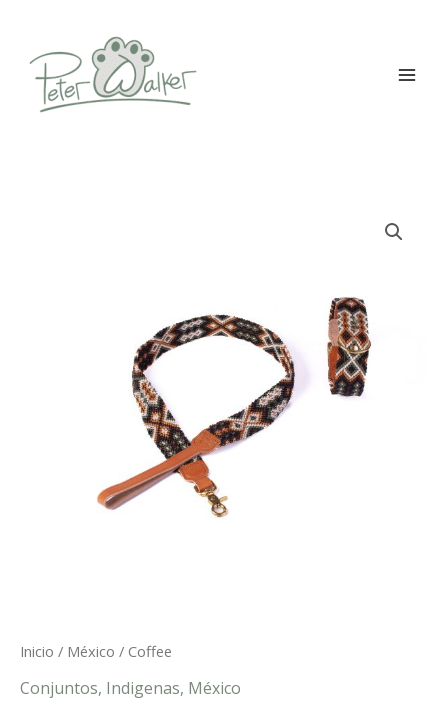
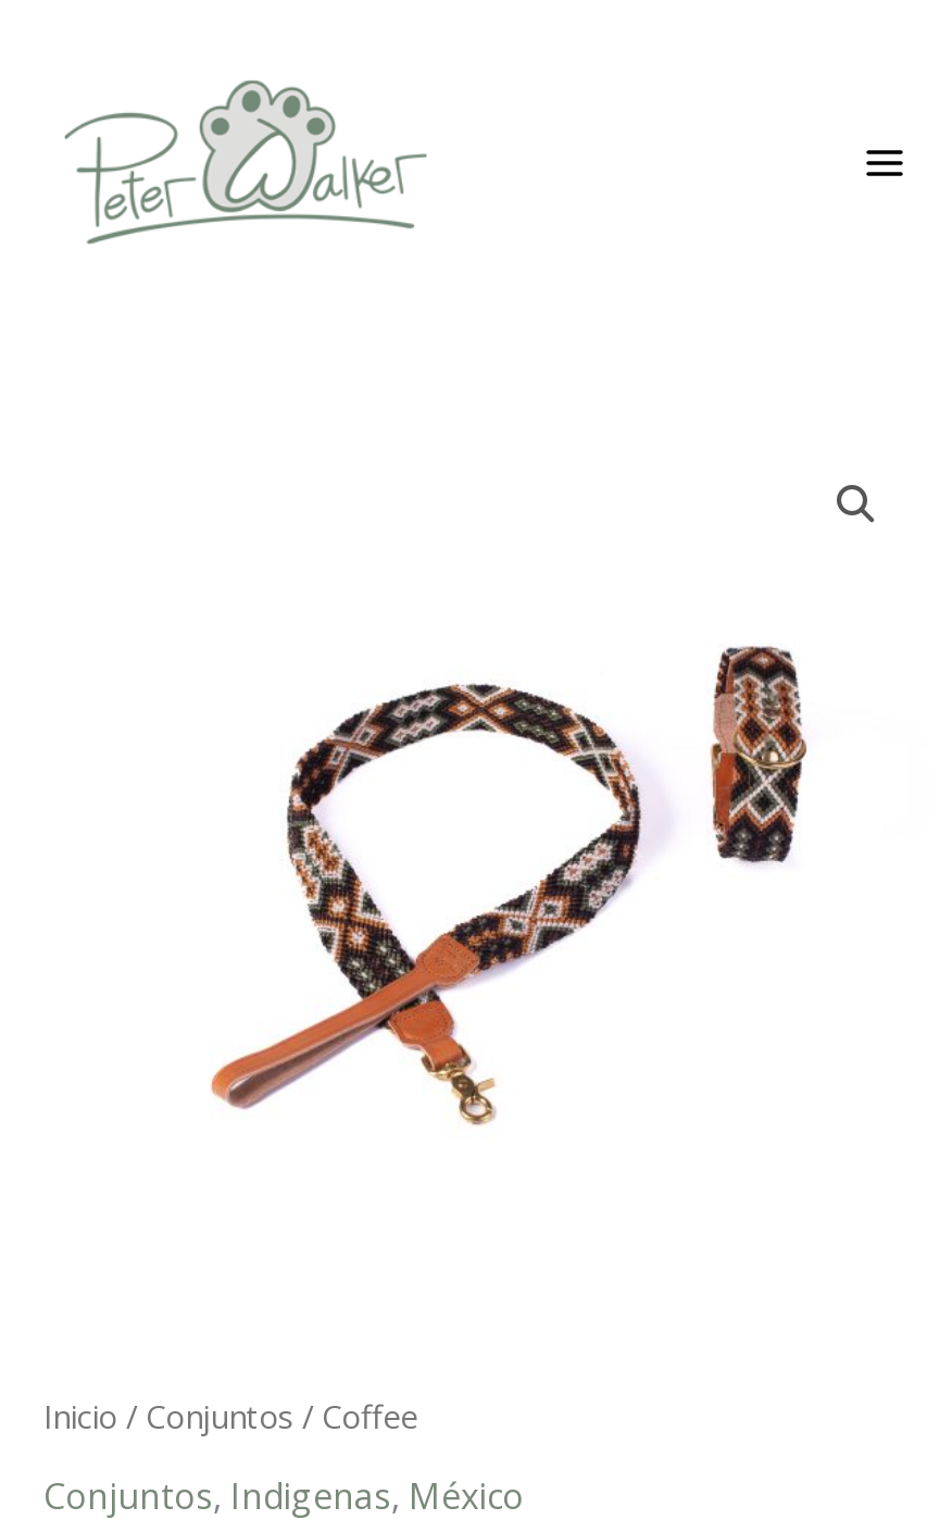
- Inicio / México / Coffee
+ Inicio / Conjuntos / Coffee
